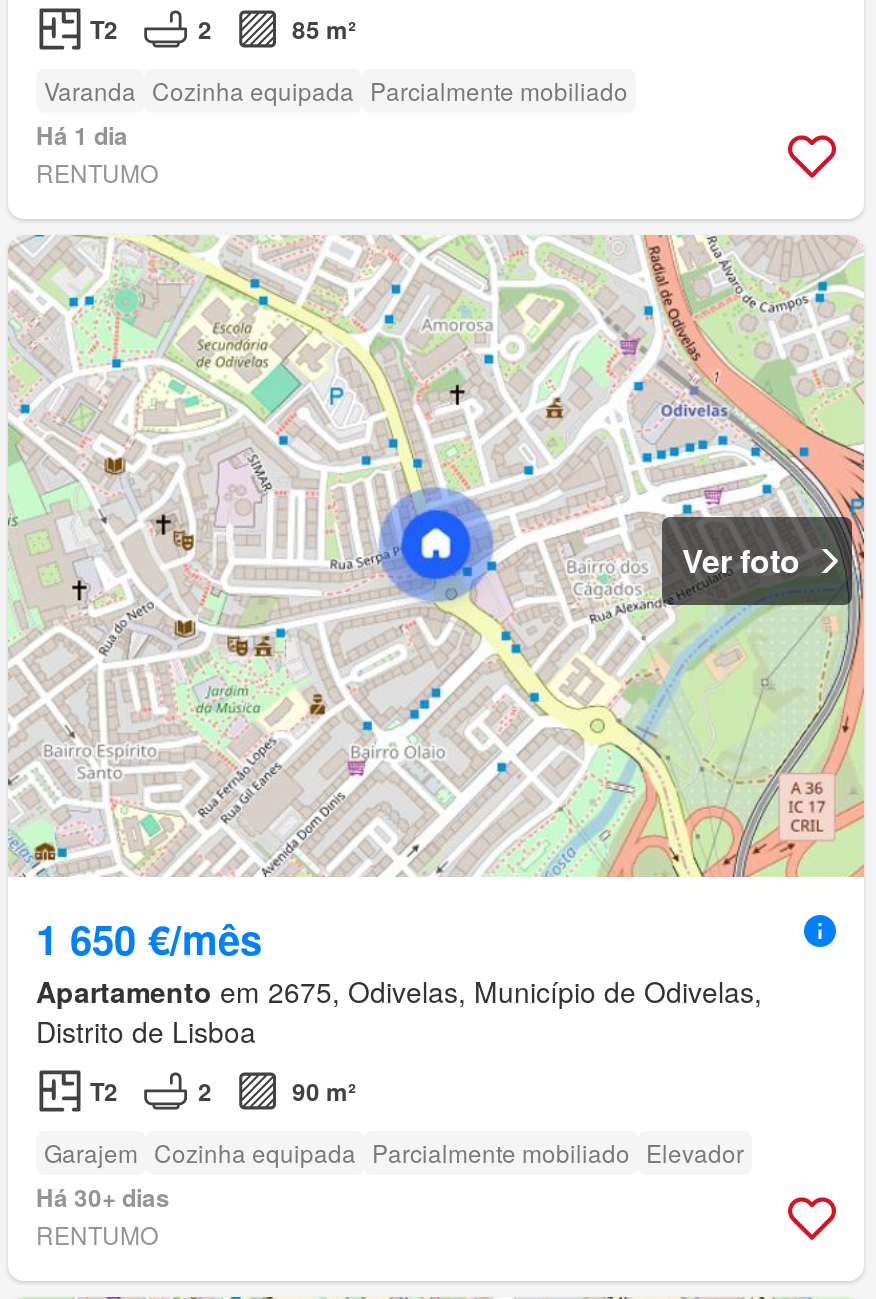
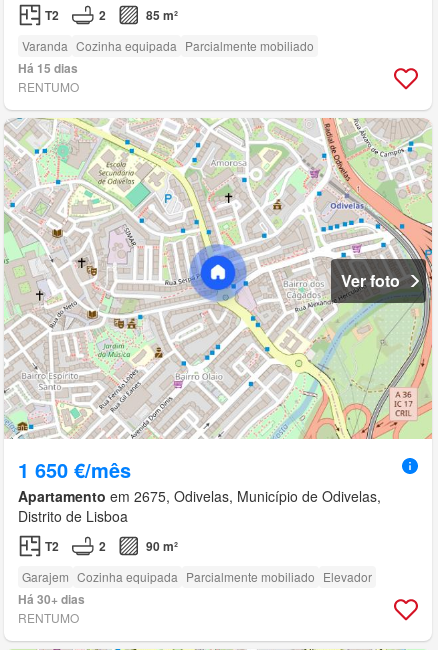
- Há 1 dia
+ Há 15 dias
